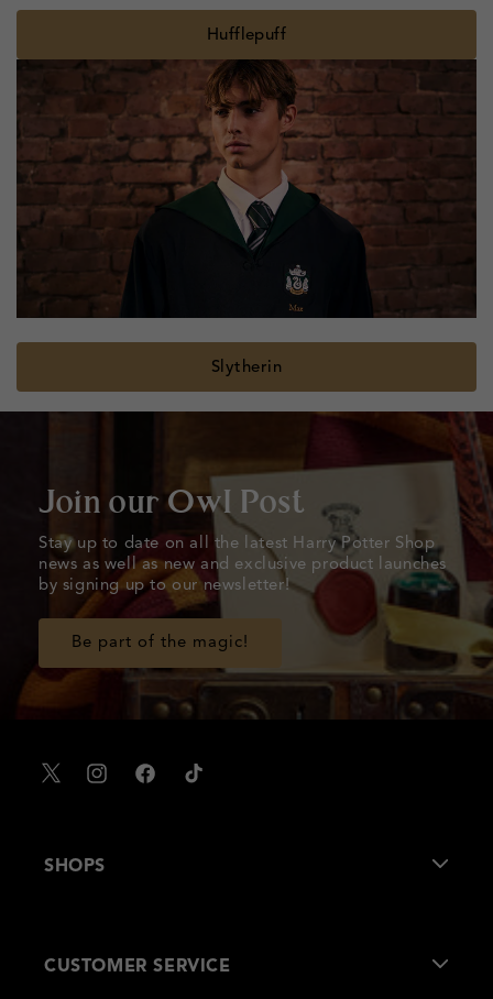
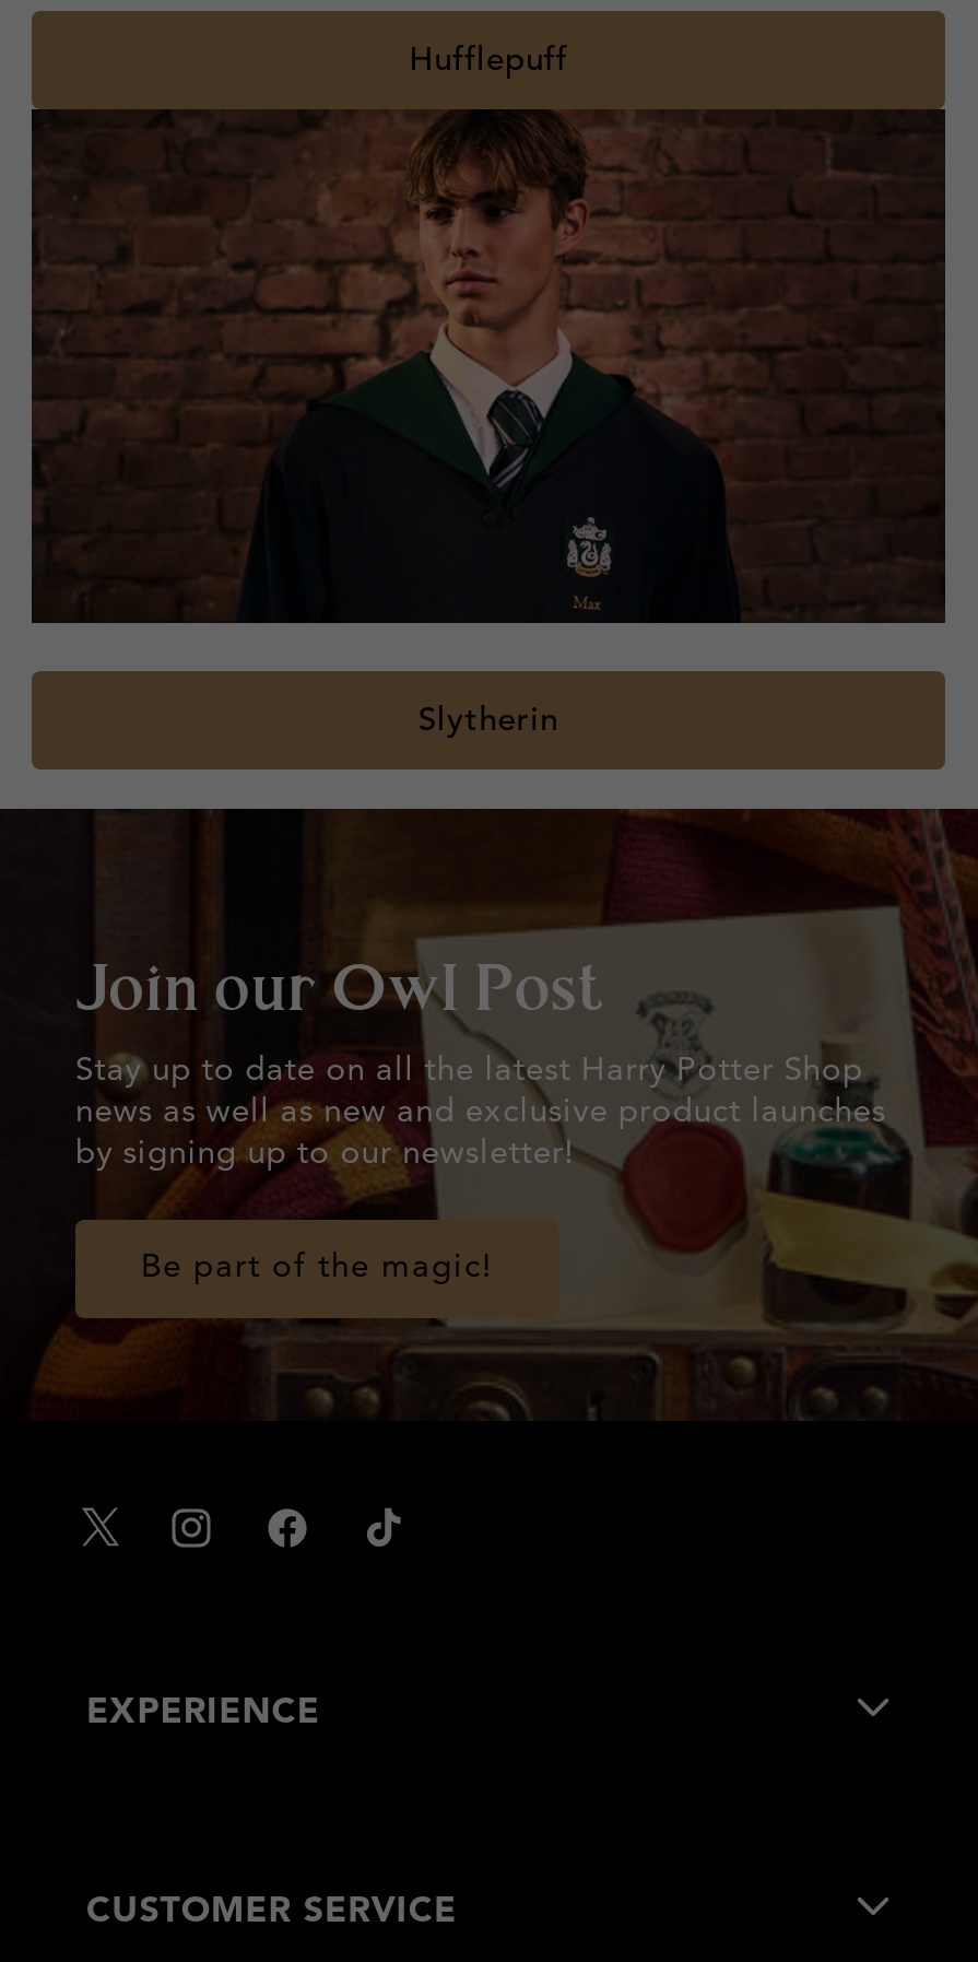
- SHOPS
+ EXPERIENCE
